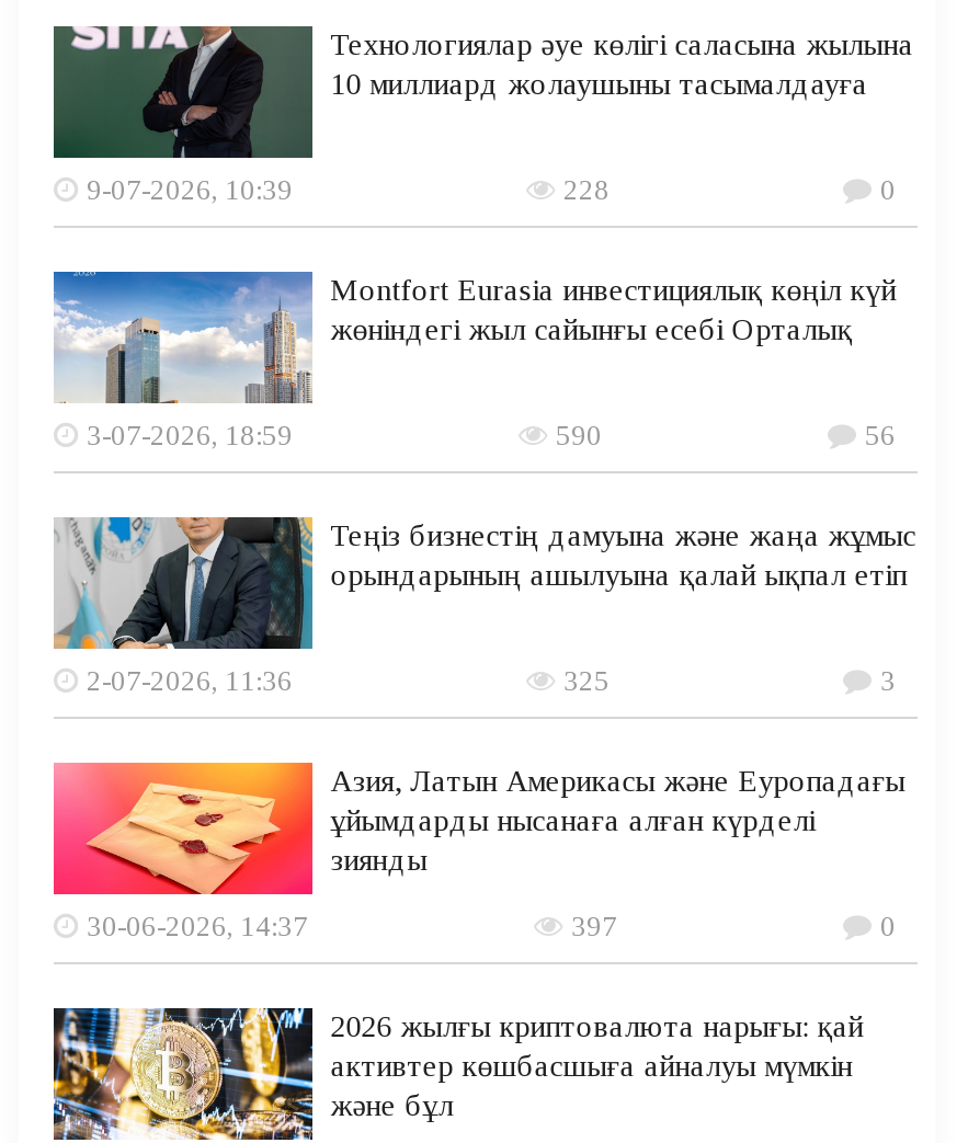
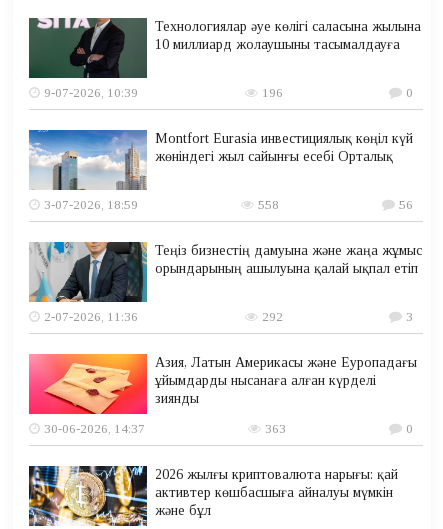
- 228
+ 196

- 590
+ 558

- 325
+ 292

- 397
+ 363
